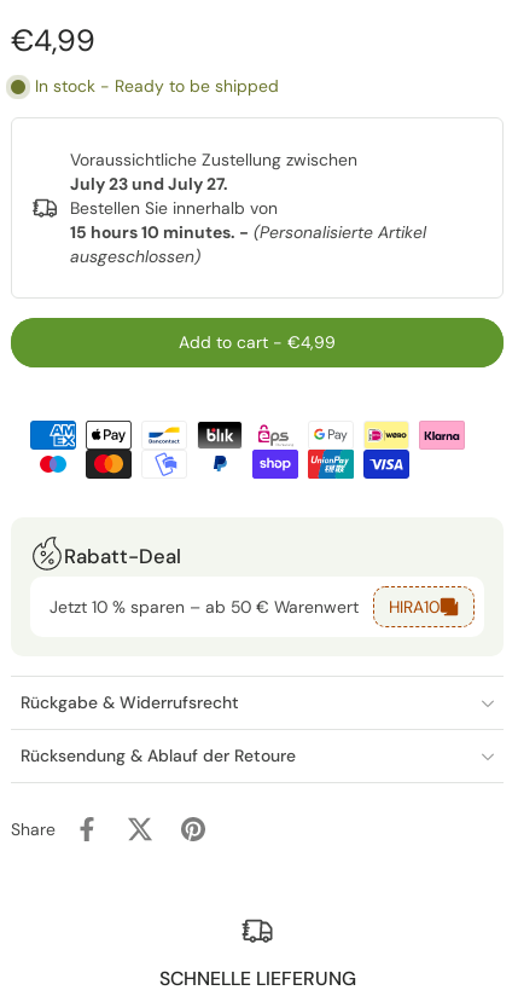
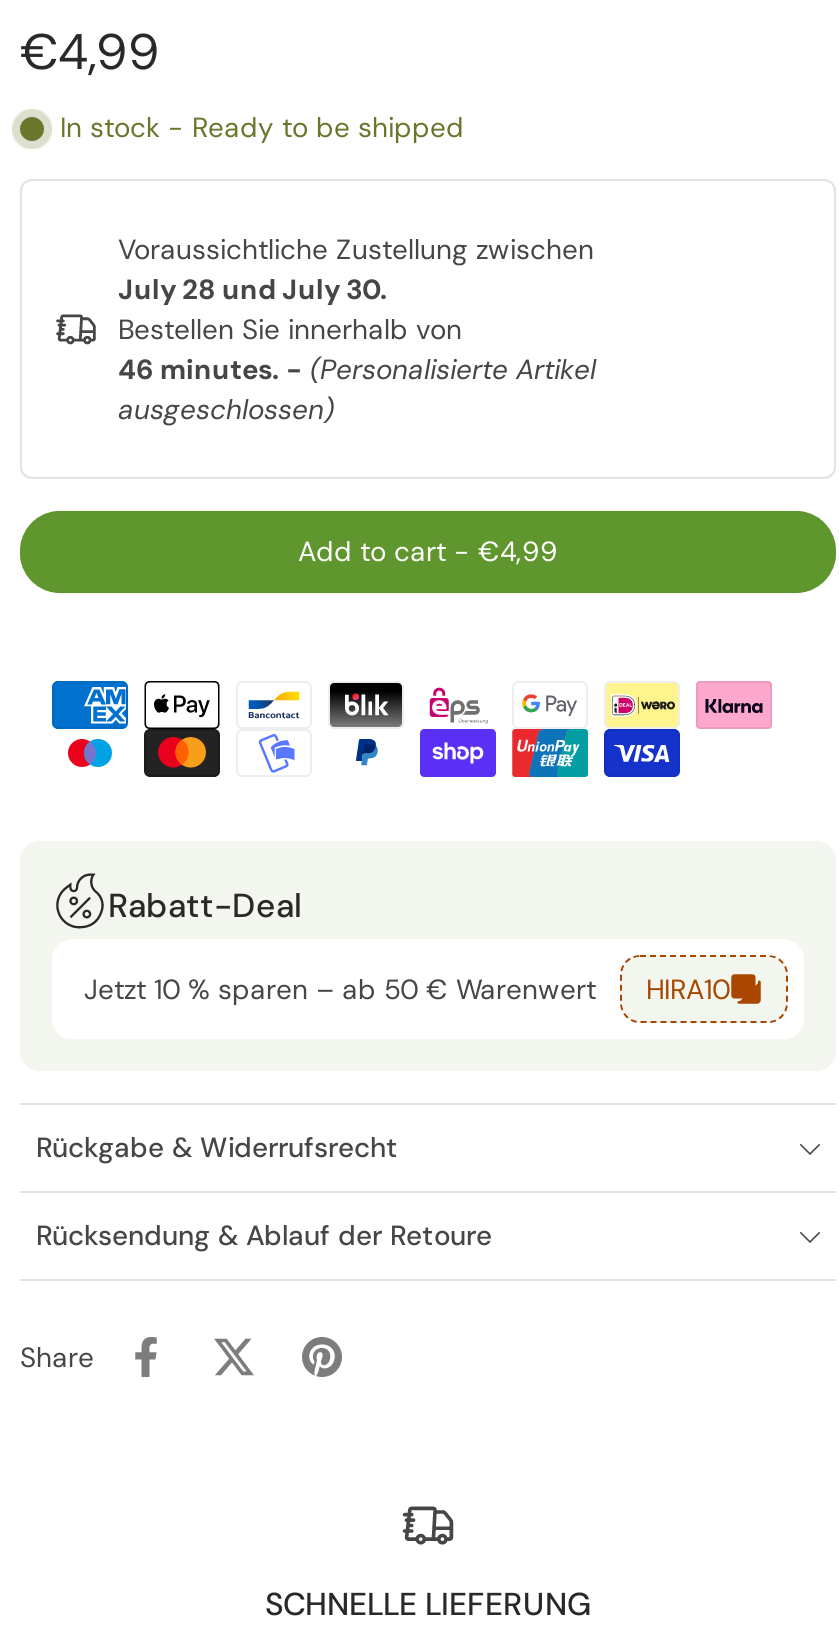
- July 23 und July 27.
+ July 28 und July 30.

- 15 hours 10 minutes. - (Personalisierte Artikel
+ 46 minutes. - (Personalisierte Artikel
